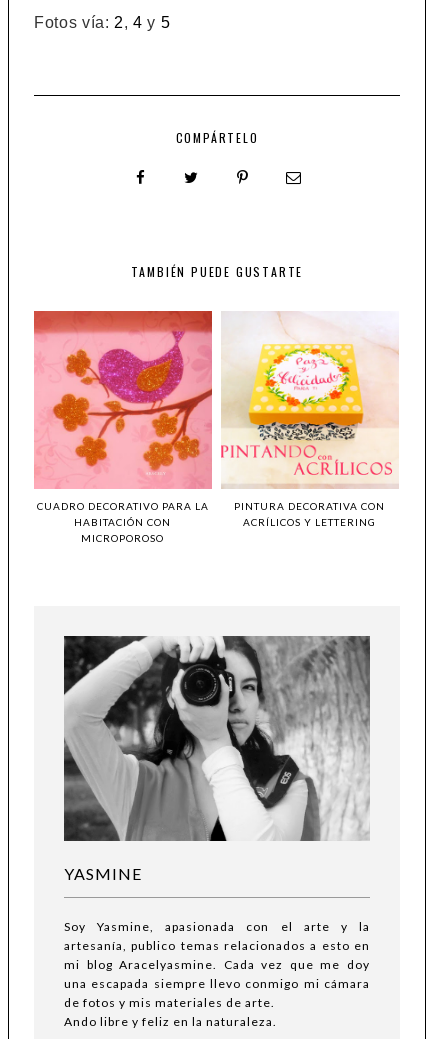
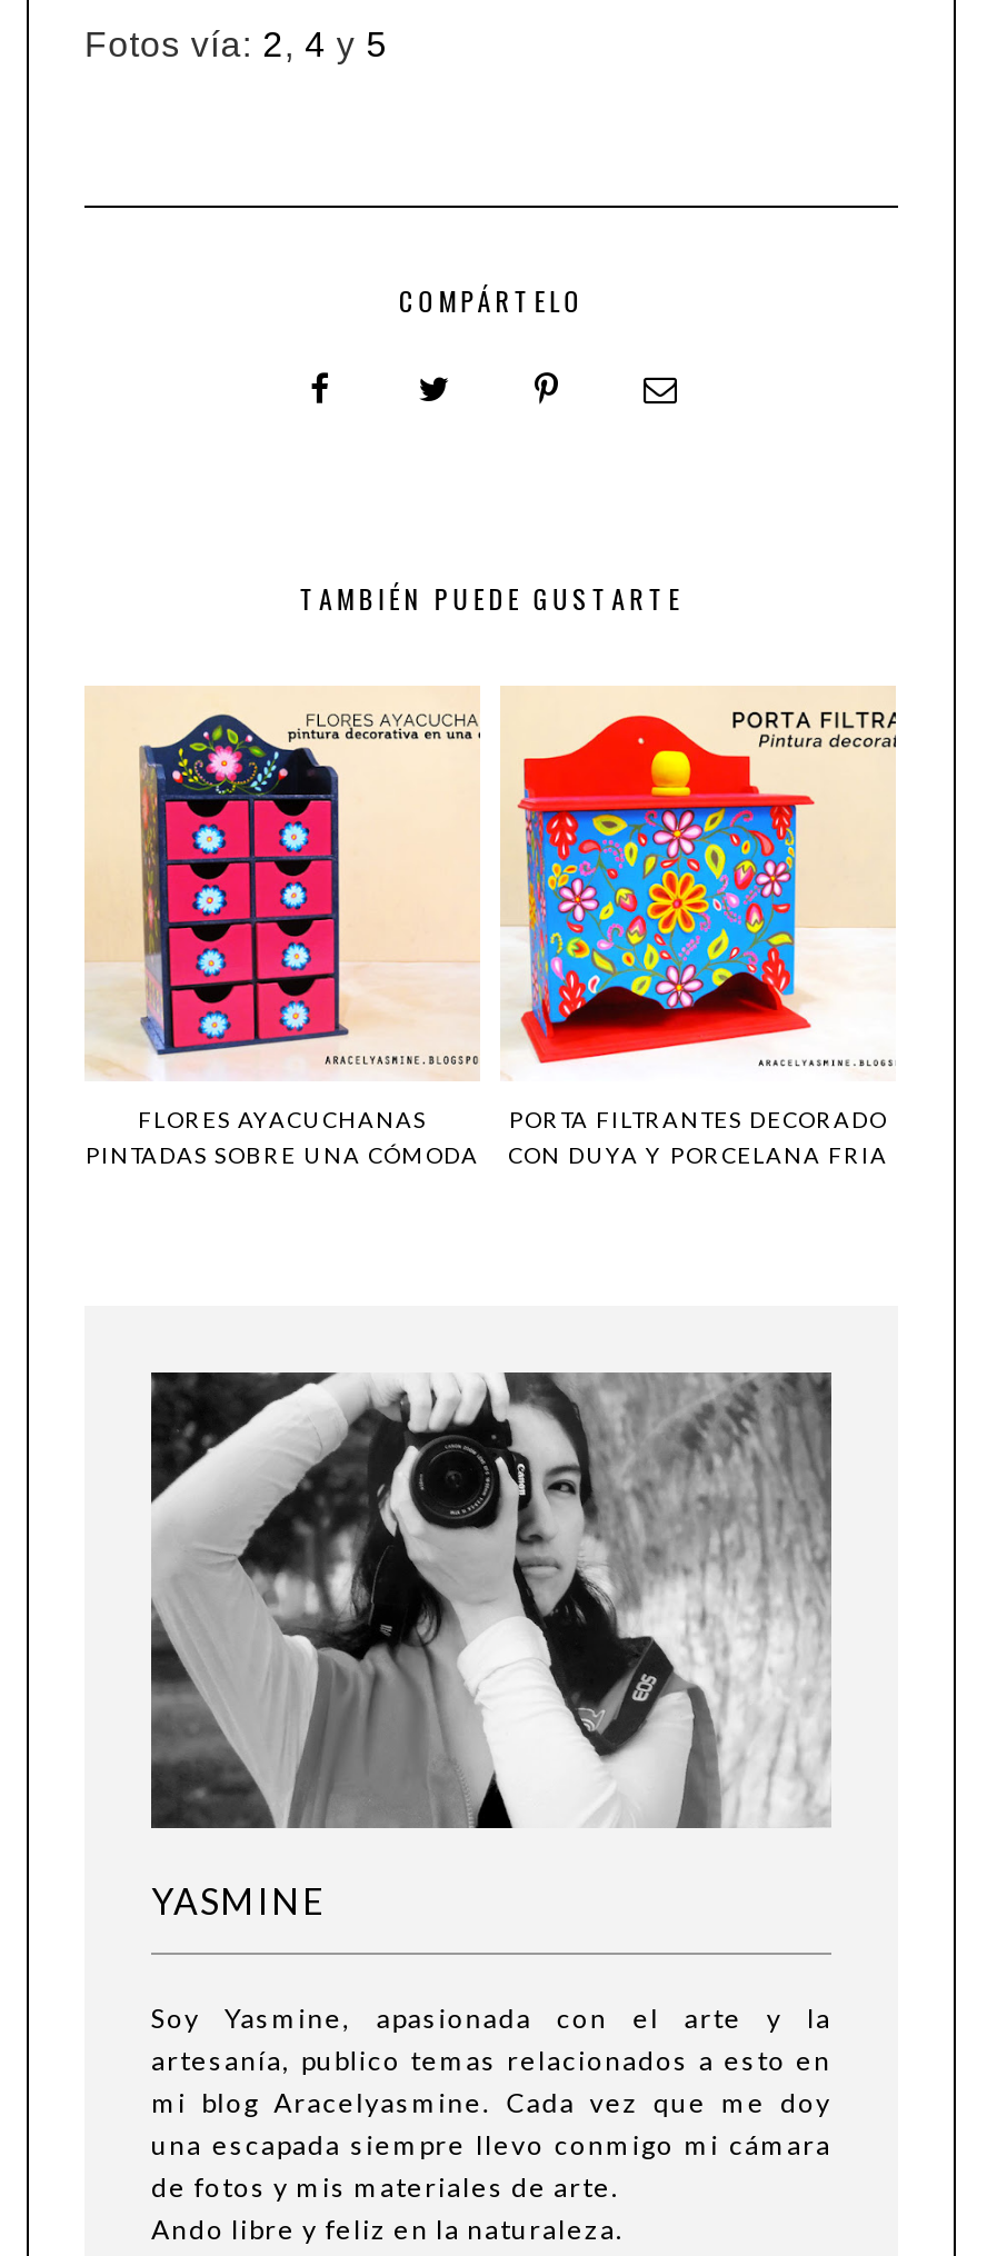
- [image]
- CUADRO DECORATIVO PARA LA
- HABITACIÓN CON
- MICROPOROSO
+ [image]
+ FLORES AYACUCHANAS
+ PINTADAS SOBRE UNA CÓMODA

- [image]
- PINTURA DECORATIVA CON
- ACRÍLICOS Y LETTERING
+ [image]
+ PORTA FILTRANTES DECORADO
+ CON DUYA Y PORCELANA FRIA
